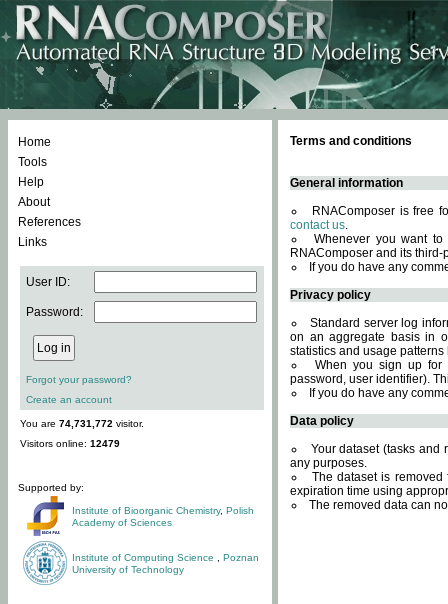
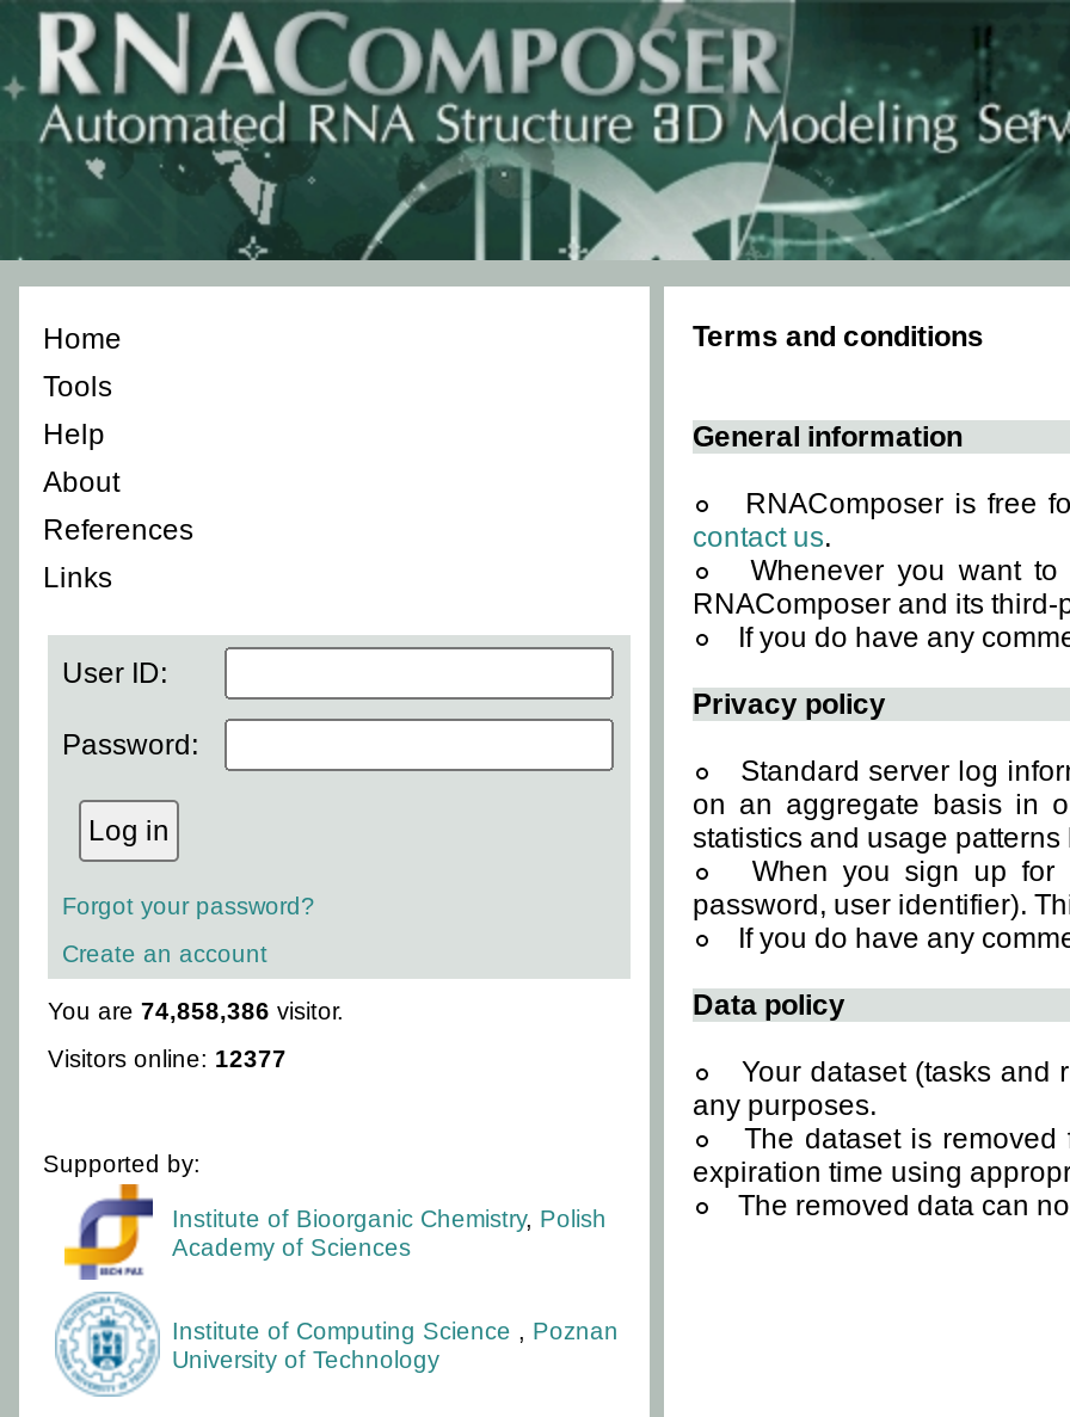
- You are 74,731,772 visitor.
+ You are 74,858,386 visitor.

- Visitors online: 12479
+ Visitors online: 12377
